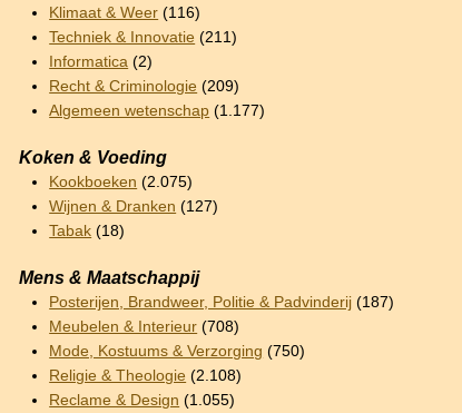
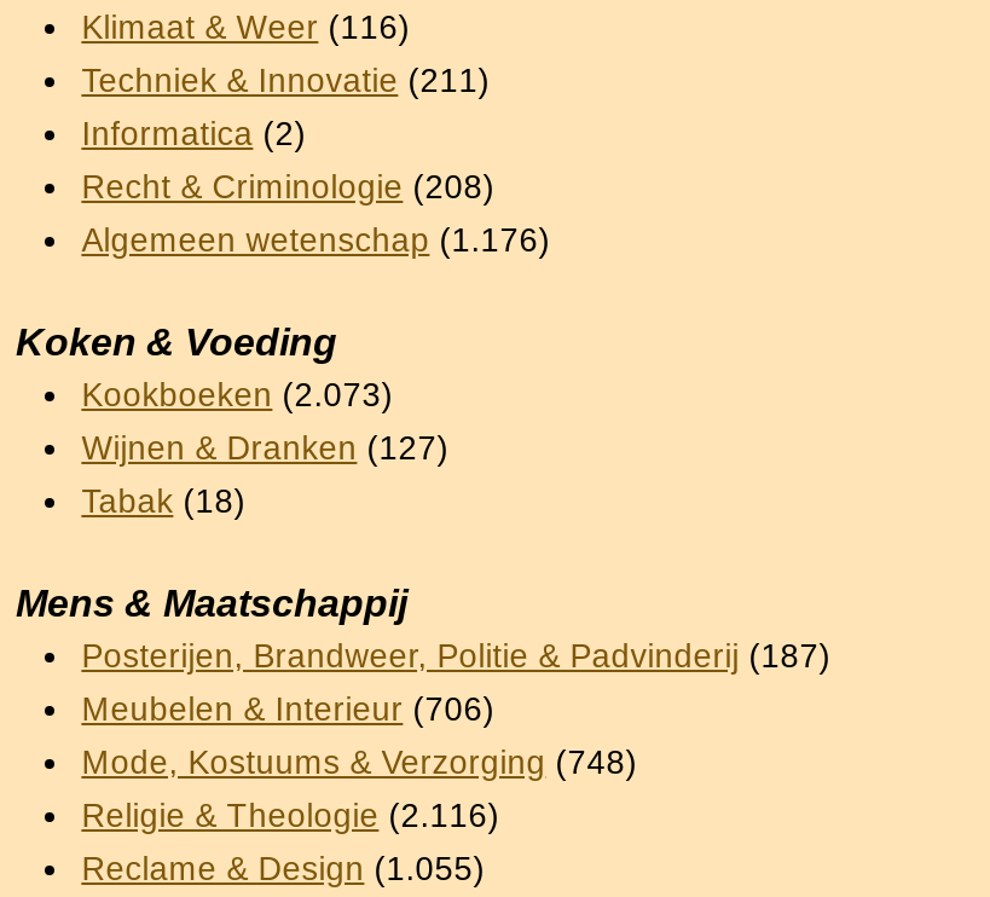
- Recht & Criminologie (209)
+ Recht & Criminologie (208)

- Algemeen wetenschap (1.177)
+ Algemeen wetenschap (1.176)

- Kookboeken (2.075)
+ Kookboeken (2.073)

- Meubelen & Interieur (708)
+ Meubelen & Interieur (706)

- Mode, Kostuums & Verzorging (750)
+ Mode, Kostuums & Verzorging (748)

- Religie & Theologie (2.108)
+ Religie & Theologie (2.116)
